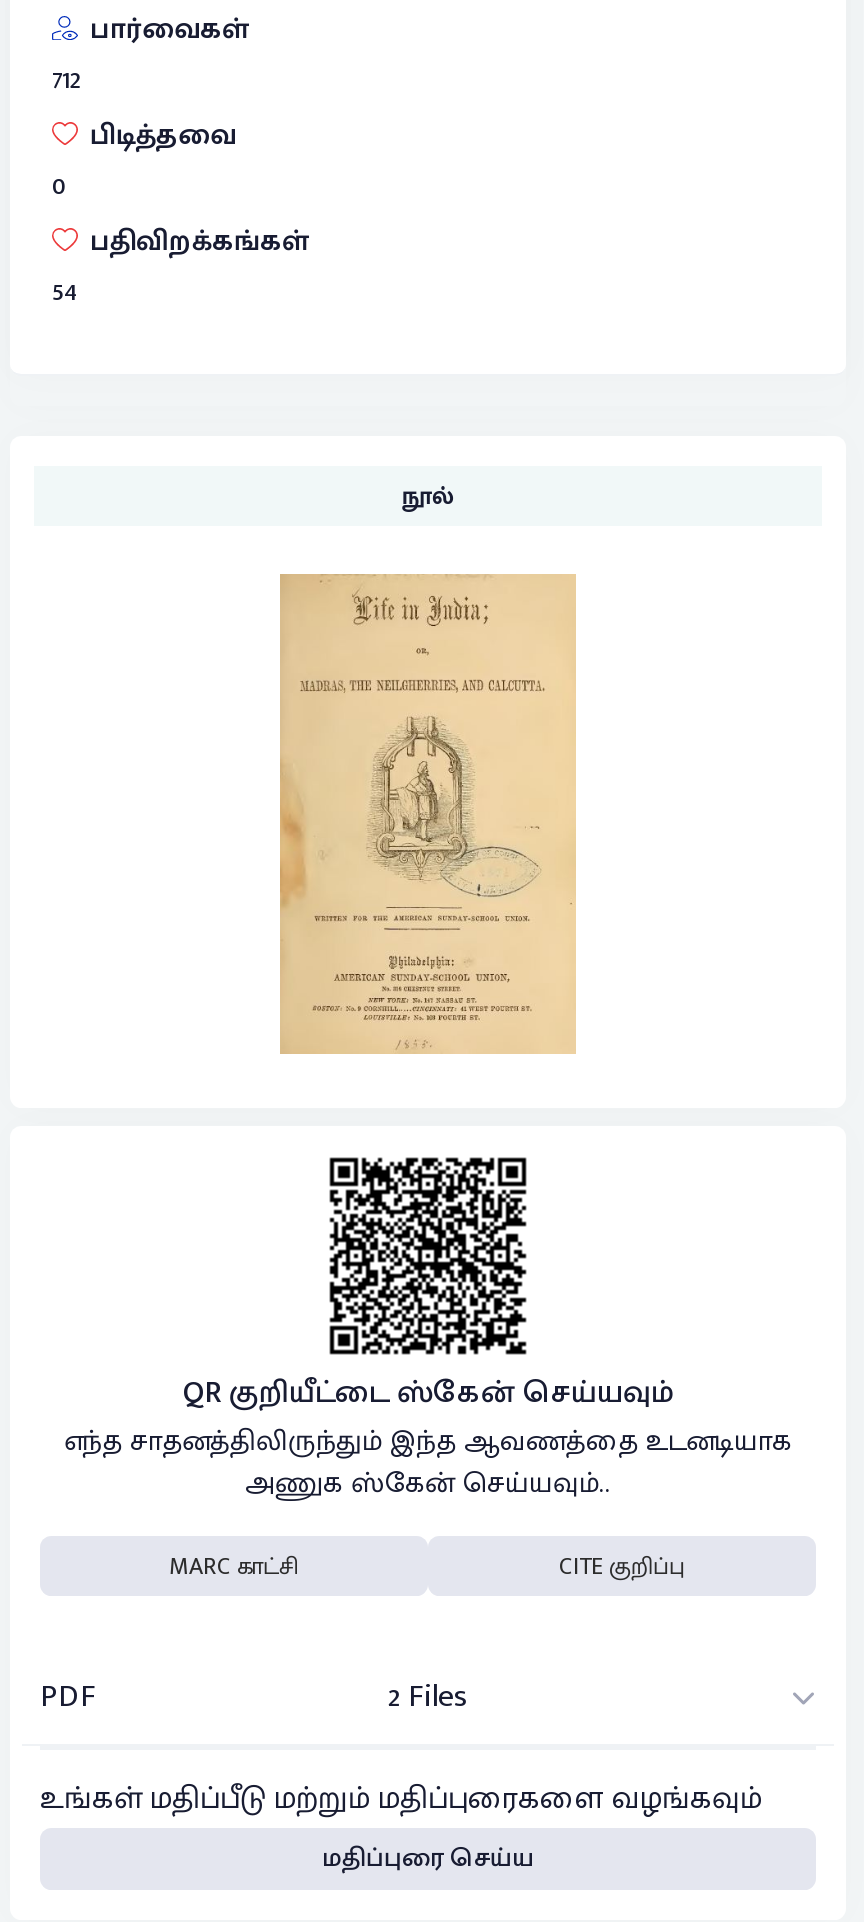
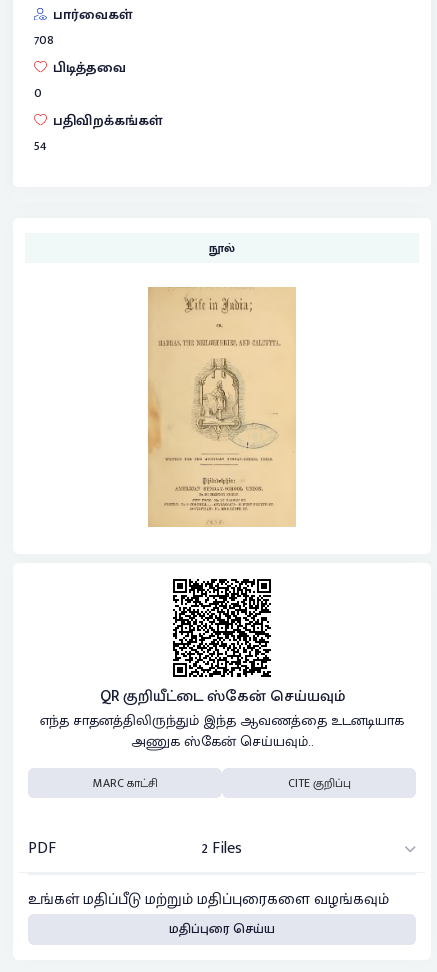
- 712
+ 708
